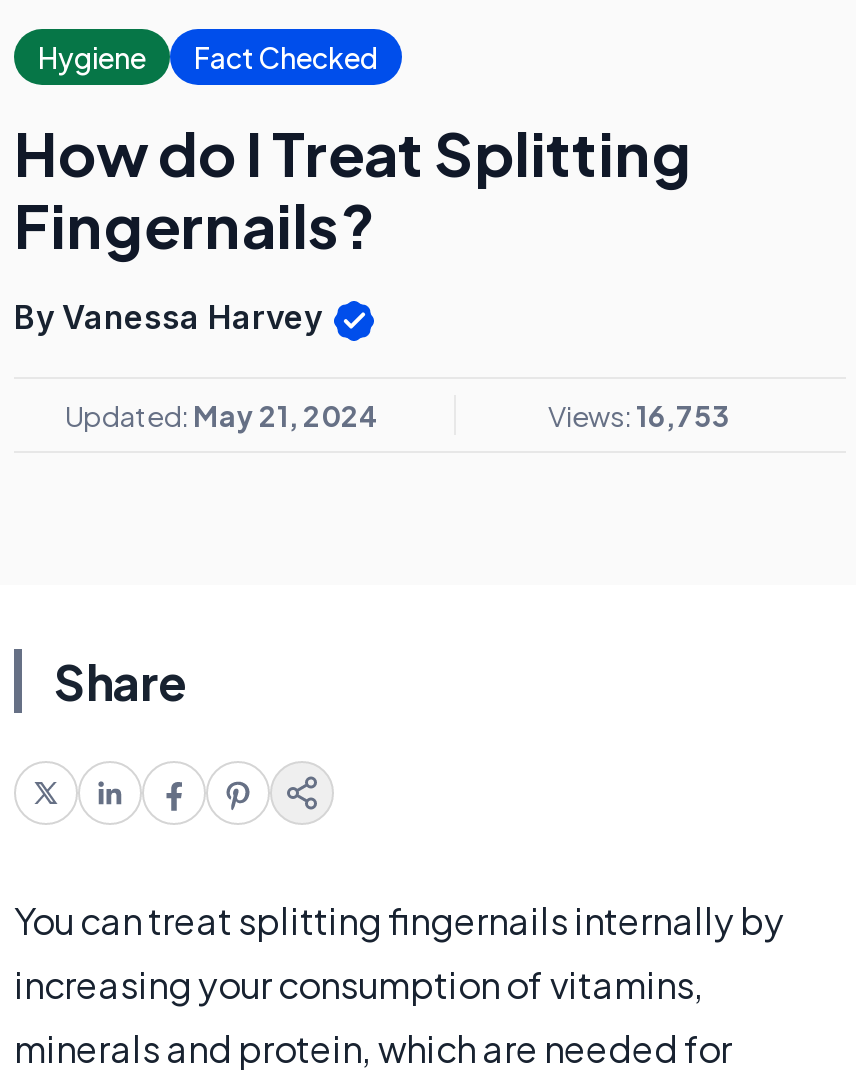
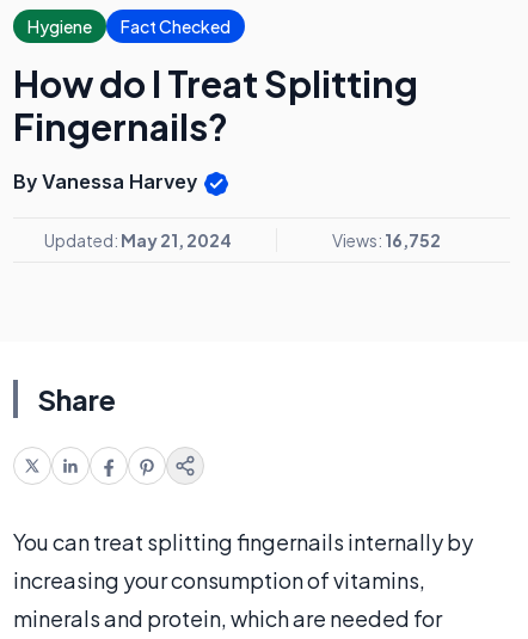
- Views: 16,753
+ Views: 16,752
